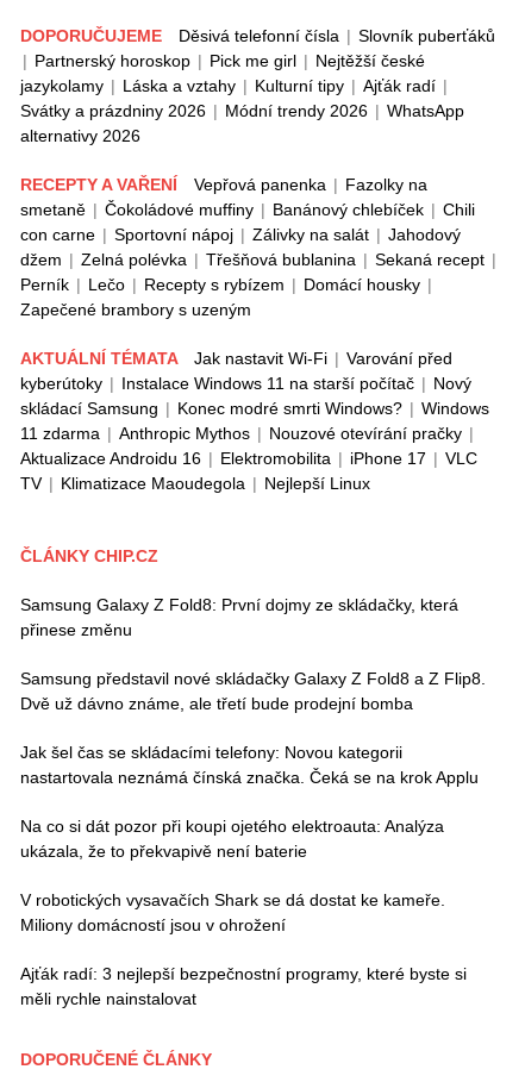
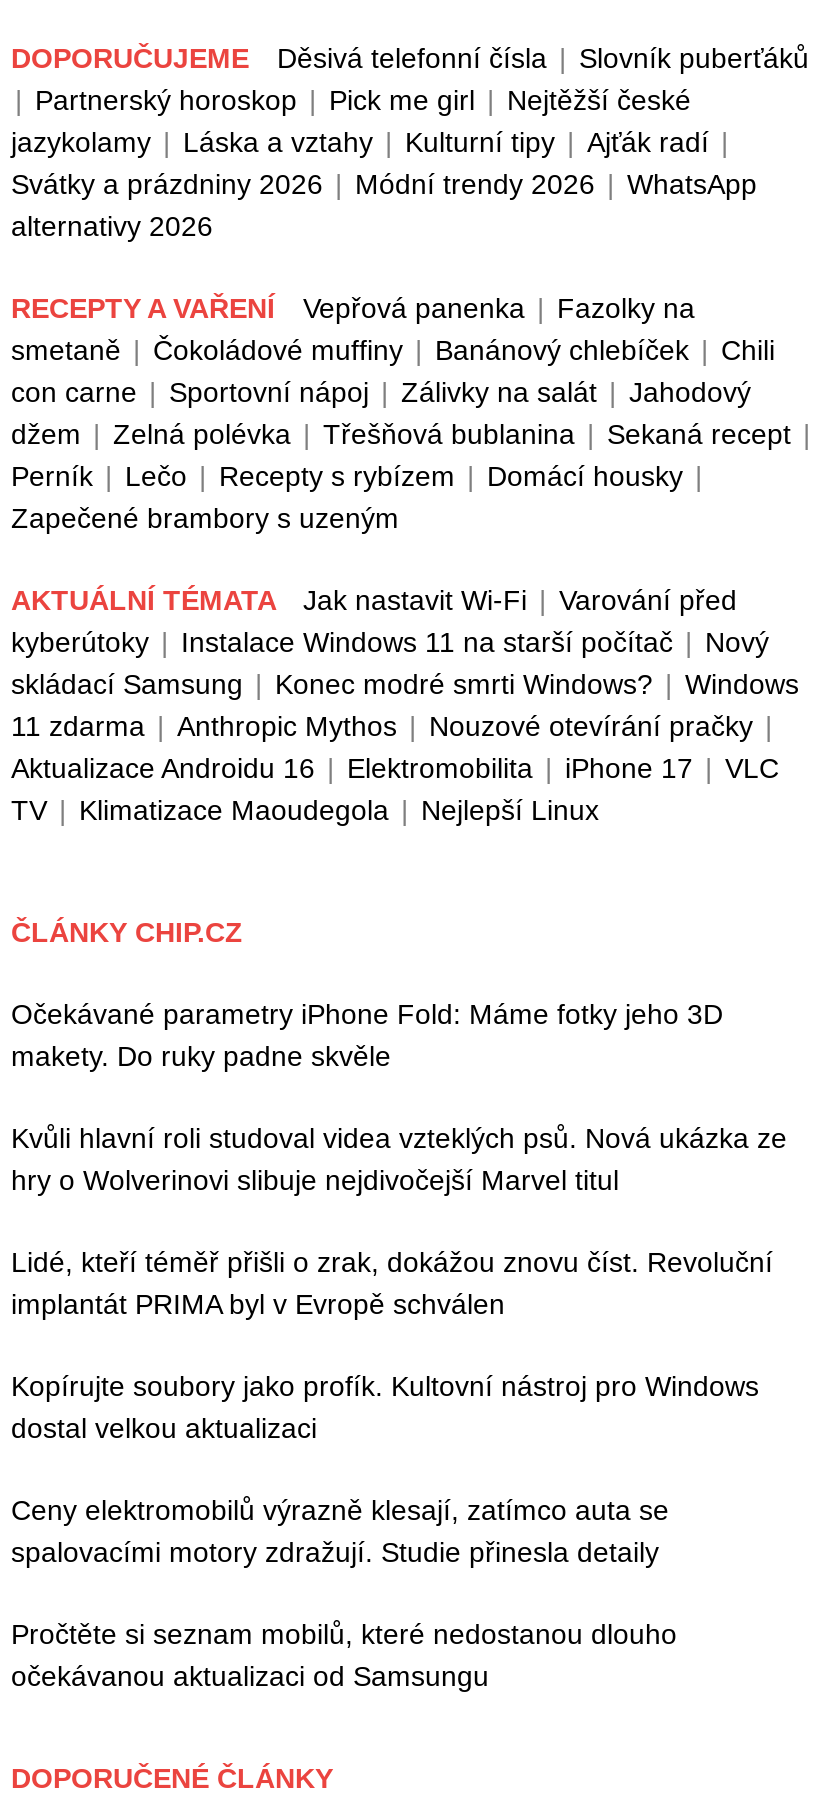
- Samsung Galaxy Z Fold8: První dojmy ze skládačky, která
- přinese změnu
+ Očekávané parametry iPhone Fold: Máme fotky jeho 3D
+ makety. Do ruky padne skvěle

- Samsung představil nové skládačky Galaxy Z Fold8 a Z Flip8.
- Dvě už dávno známe, ale třetí bude prodejní bomba
+ Kvůli hlavní roli studoval videa vzteklých psů. Nová ukázka ze
+ hry o Wolverinovi slibuje nejdivočejší Marvel titul

- Jak šel čas se skládacími telefony: Novou kategorii
- nastartovala neznámá čínská značka. Čeká se na krok Applu
+ Lidé, kteří téměř přišli o zrak, dokážou znovu číst. Revoluční
+ implantát PRIMA byl v Evropě schválen

- Na co si dát pozor při koupi ojetého elektroauta: Analýza
- ukázala, že to překvapivě není baterie
+ Kopírujte soubory jako profík. Kultovní nástroj pro Windows
+ dostal velkou aktualizaci

- V robotických vysavačích Shark se dá dostat ke kameře.
- Miliony domácností jsou v ohrožení
+ Ceny elektromobilů výrazně klesají, zatímco auta se
+ spalovacími motory zdražují. Studie přinesla detaily

- Ajťák radí: 3 nejlepší bezpečnostní programy, které byste si
- měli rychle nainstalovat
+ Pročtěte si seznam mobilů, které nedostanou dlouho
+ očekávanou aktualizaci od Samsungu
